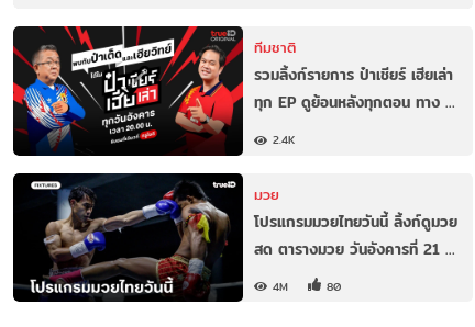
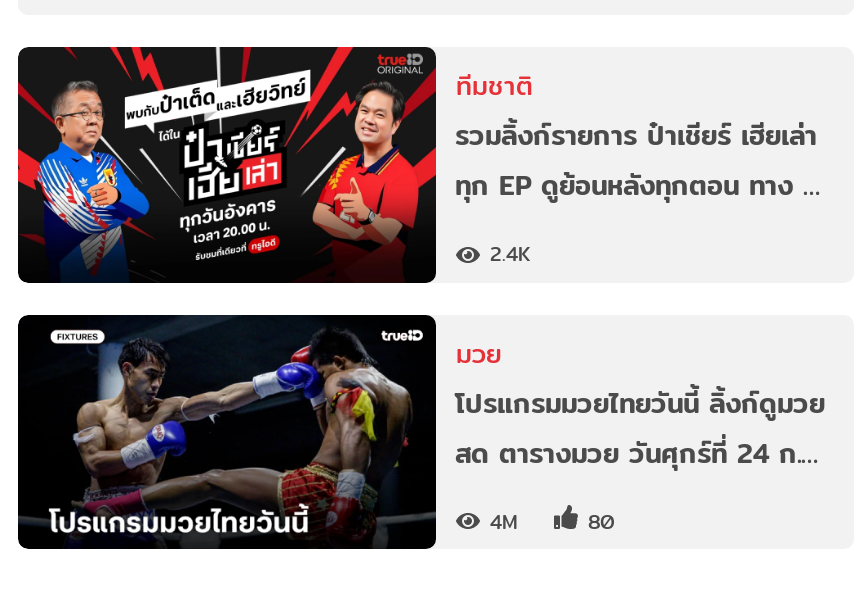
- สด ตารางมวย วันอังคารที่ 21 …
+ สด ตารางมวย วันศุกร์ที่ 24 ก.…
